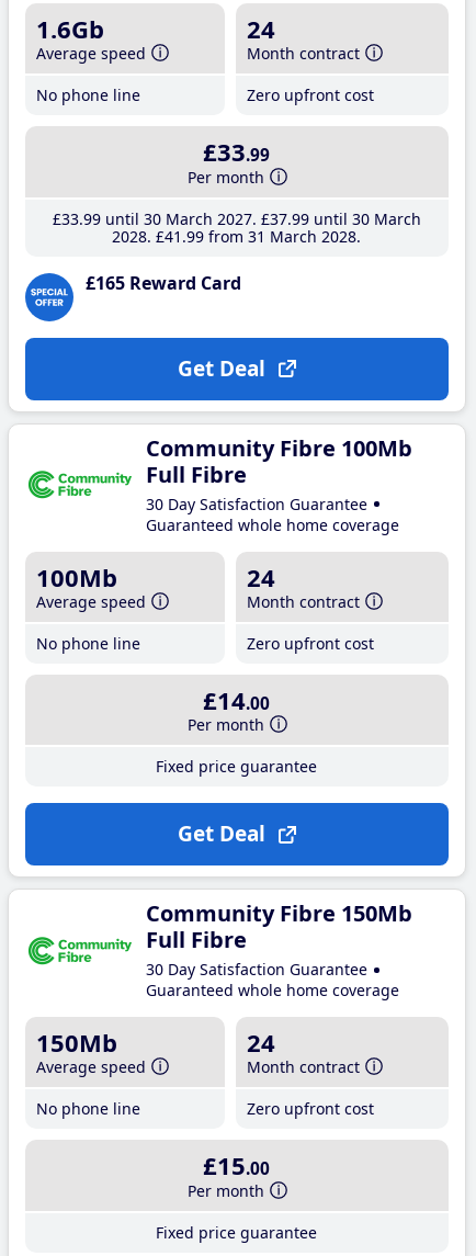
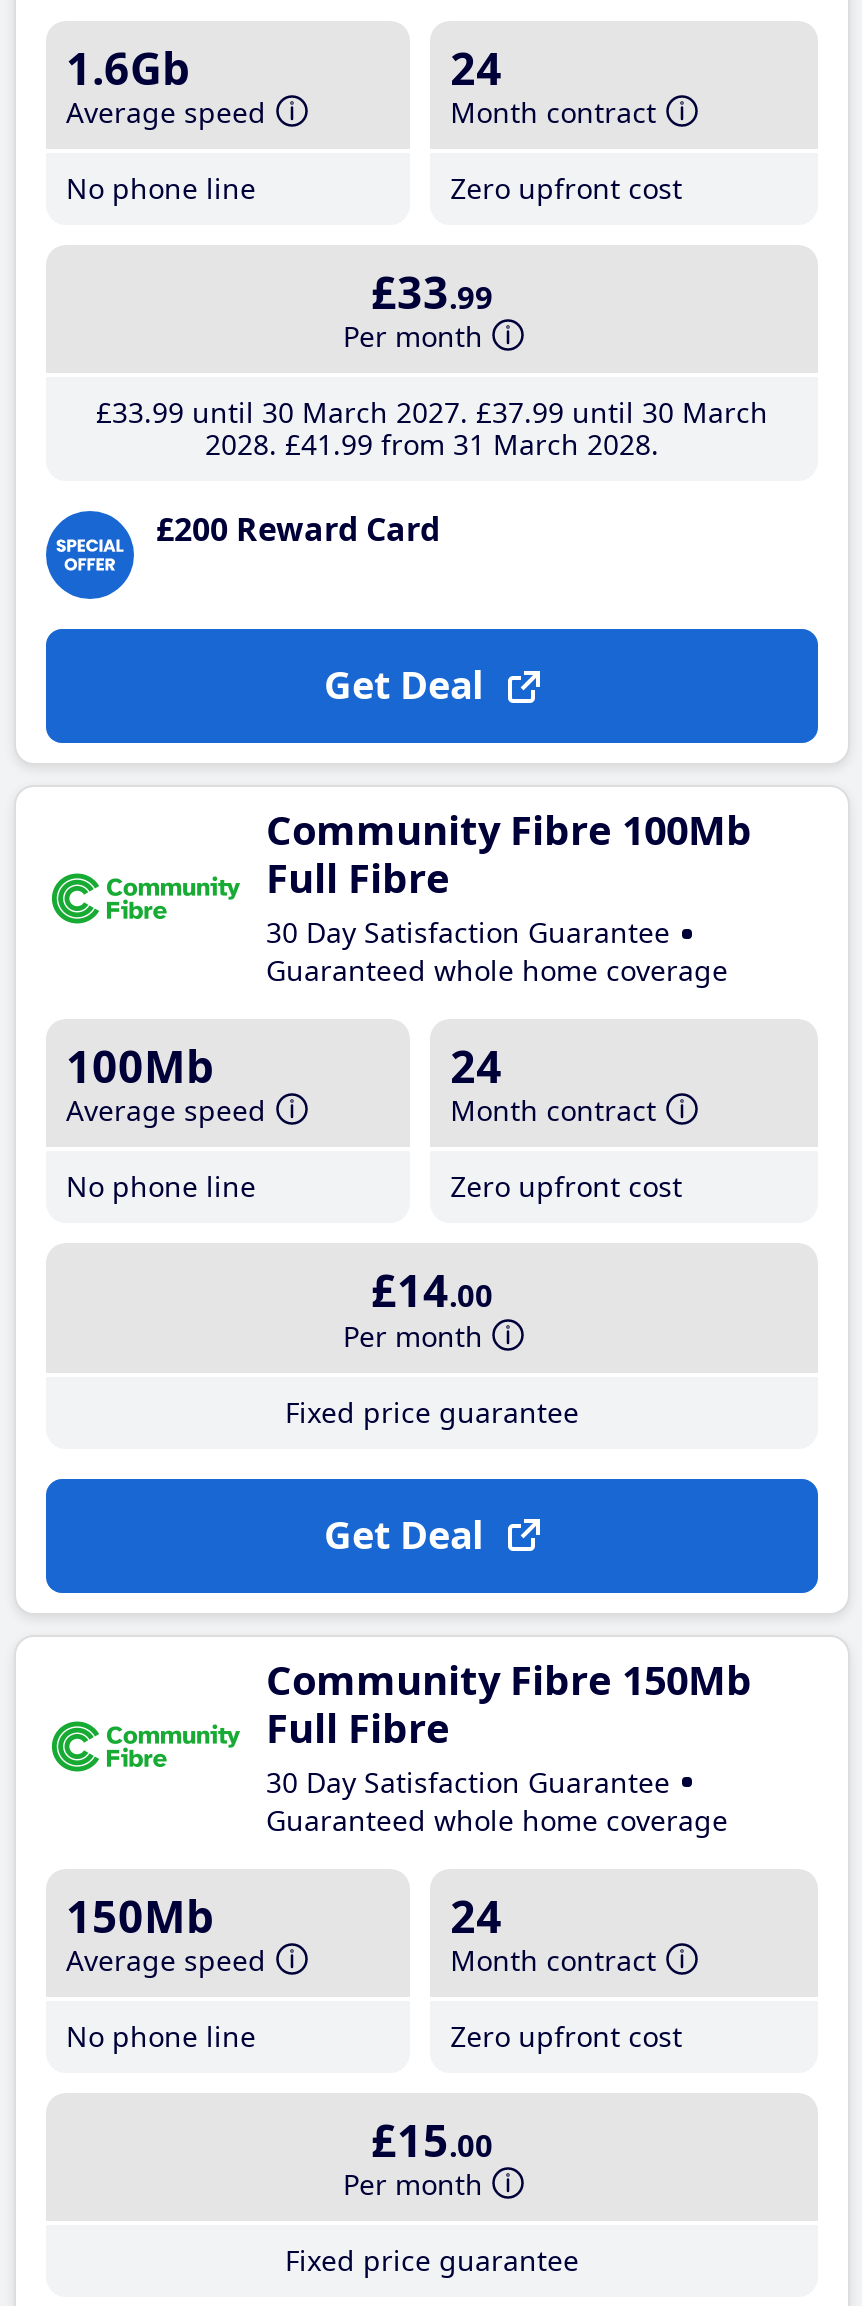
- £165 Reward Card
+ £200 Reward Card
